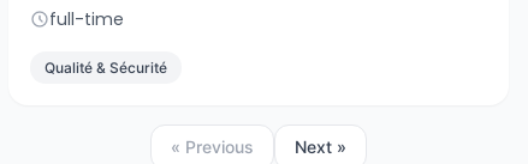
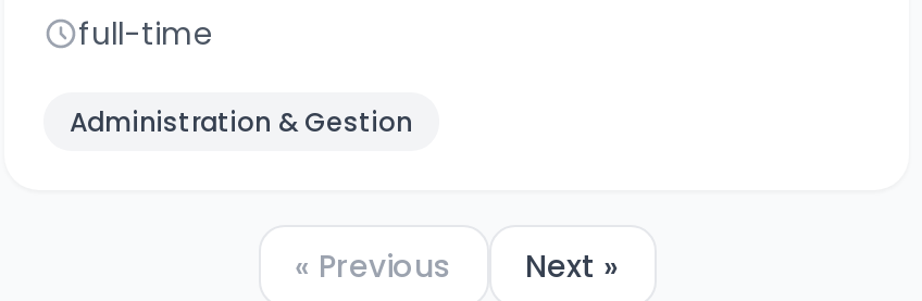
- Qualité & Sécurité
+ Administration & Gestion
